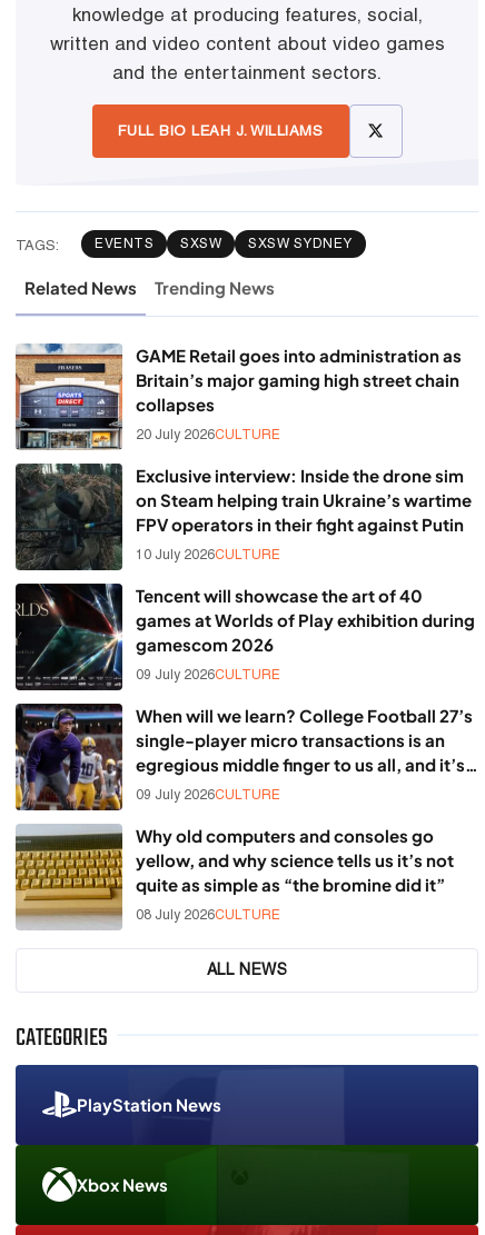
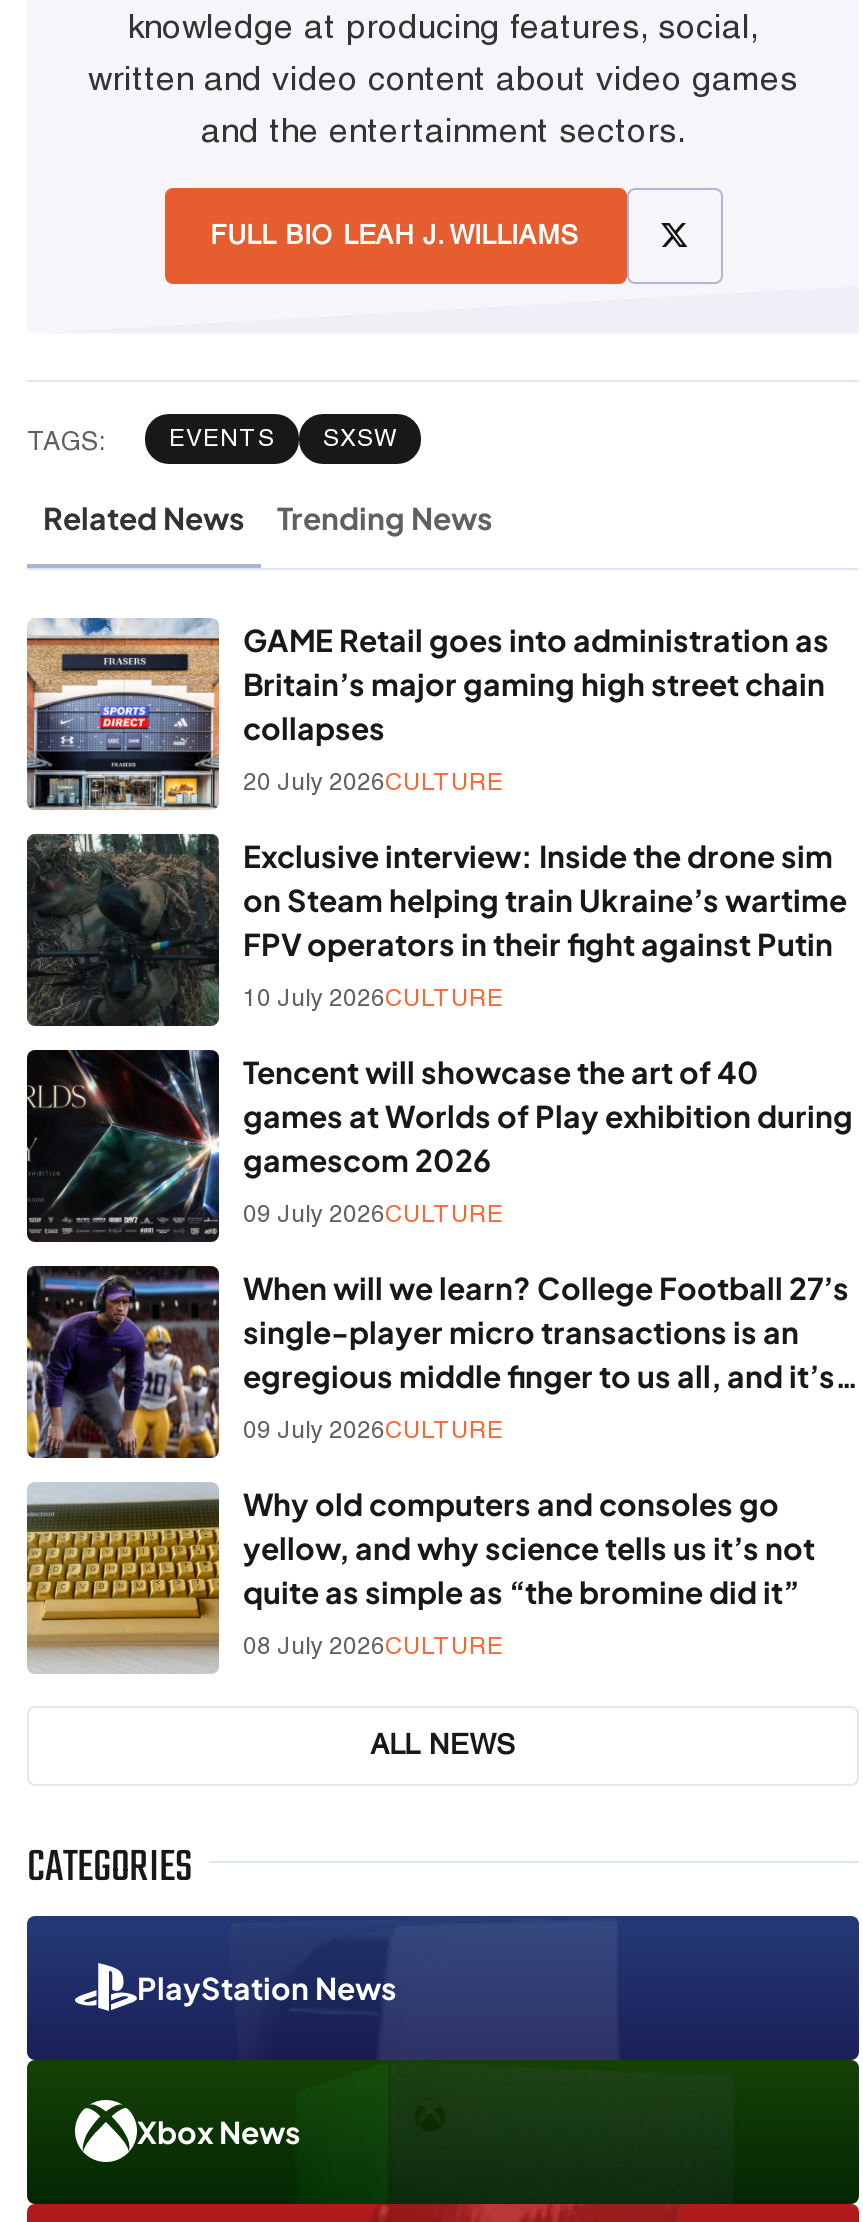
- SXSW SYDNEY
